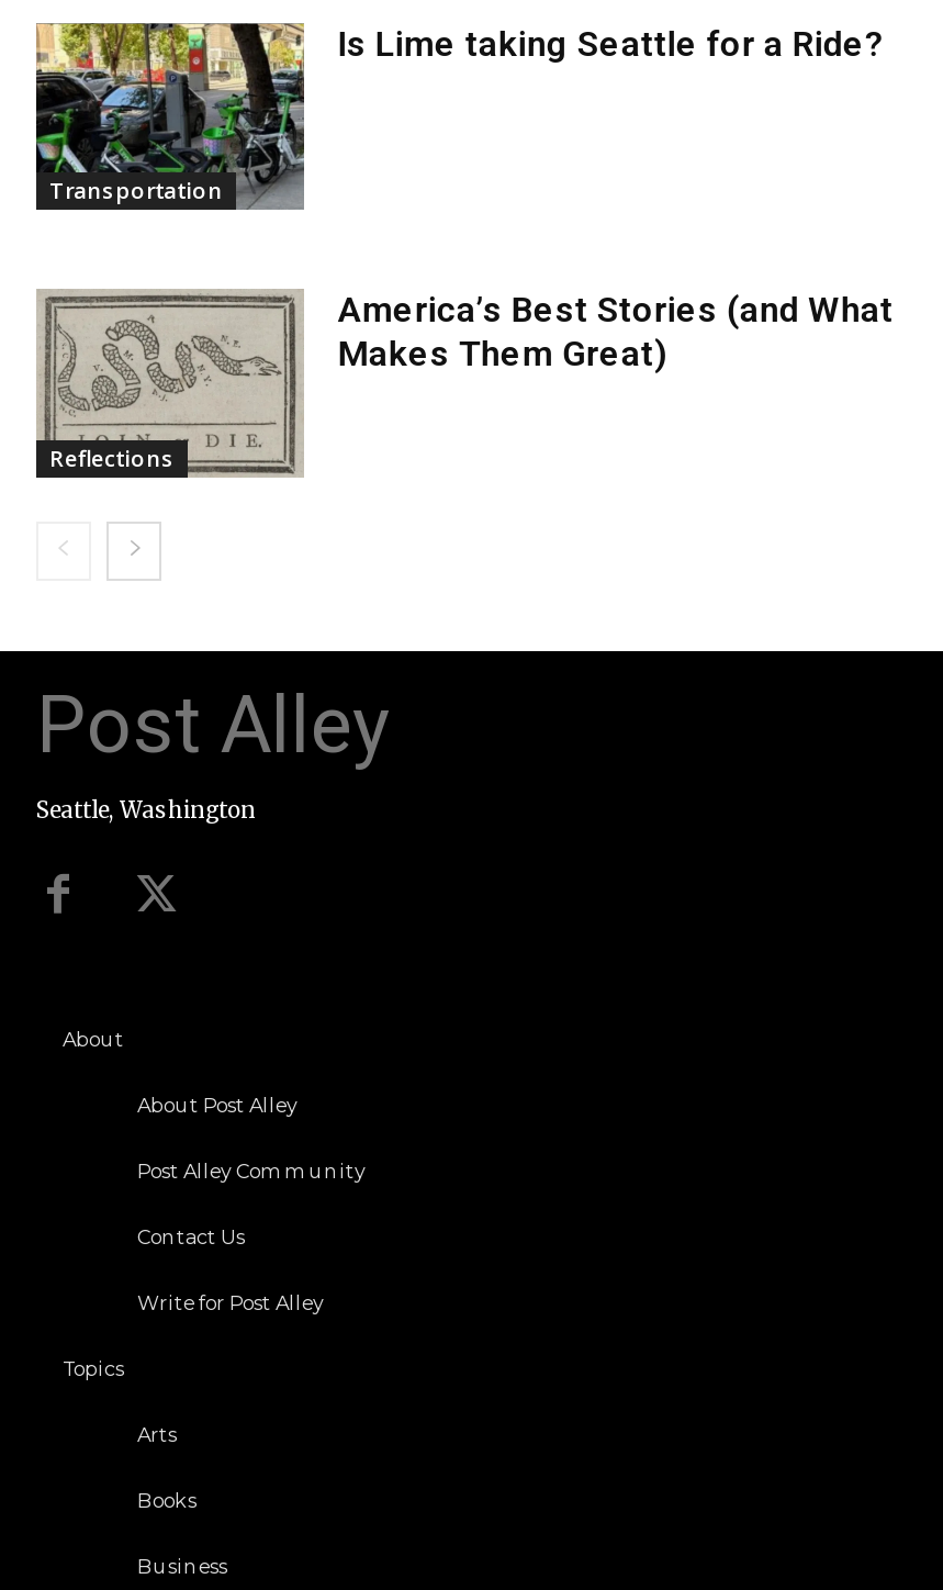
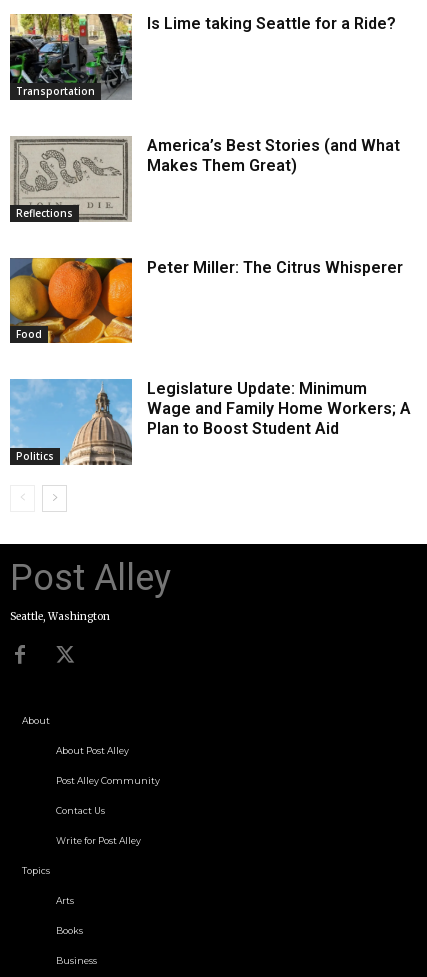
+ [image]
+ Food

+ [image]
+ Politics

+ Peter Miller: The Citrus Whisperer

+ Legislature Update: Minimum
+ Wage and Family Home Workers; A
+ Plan to Boost Student Aid
